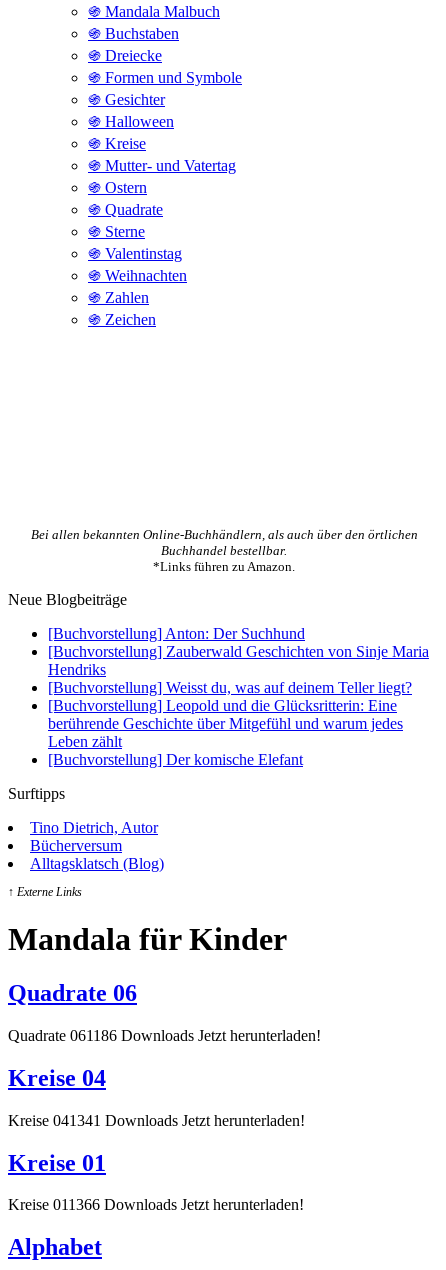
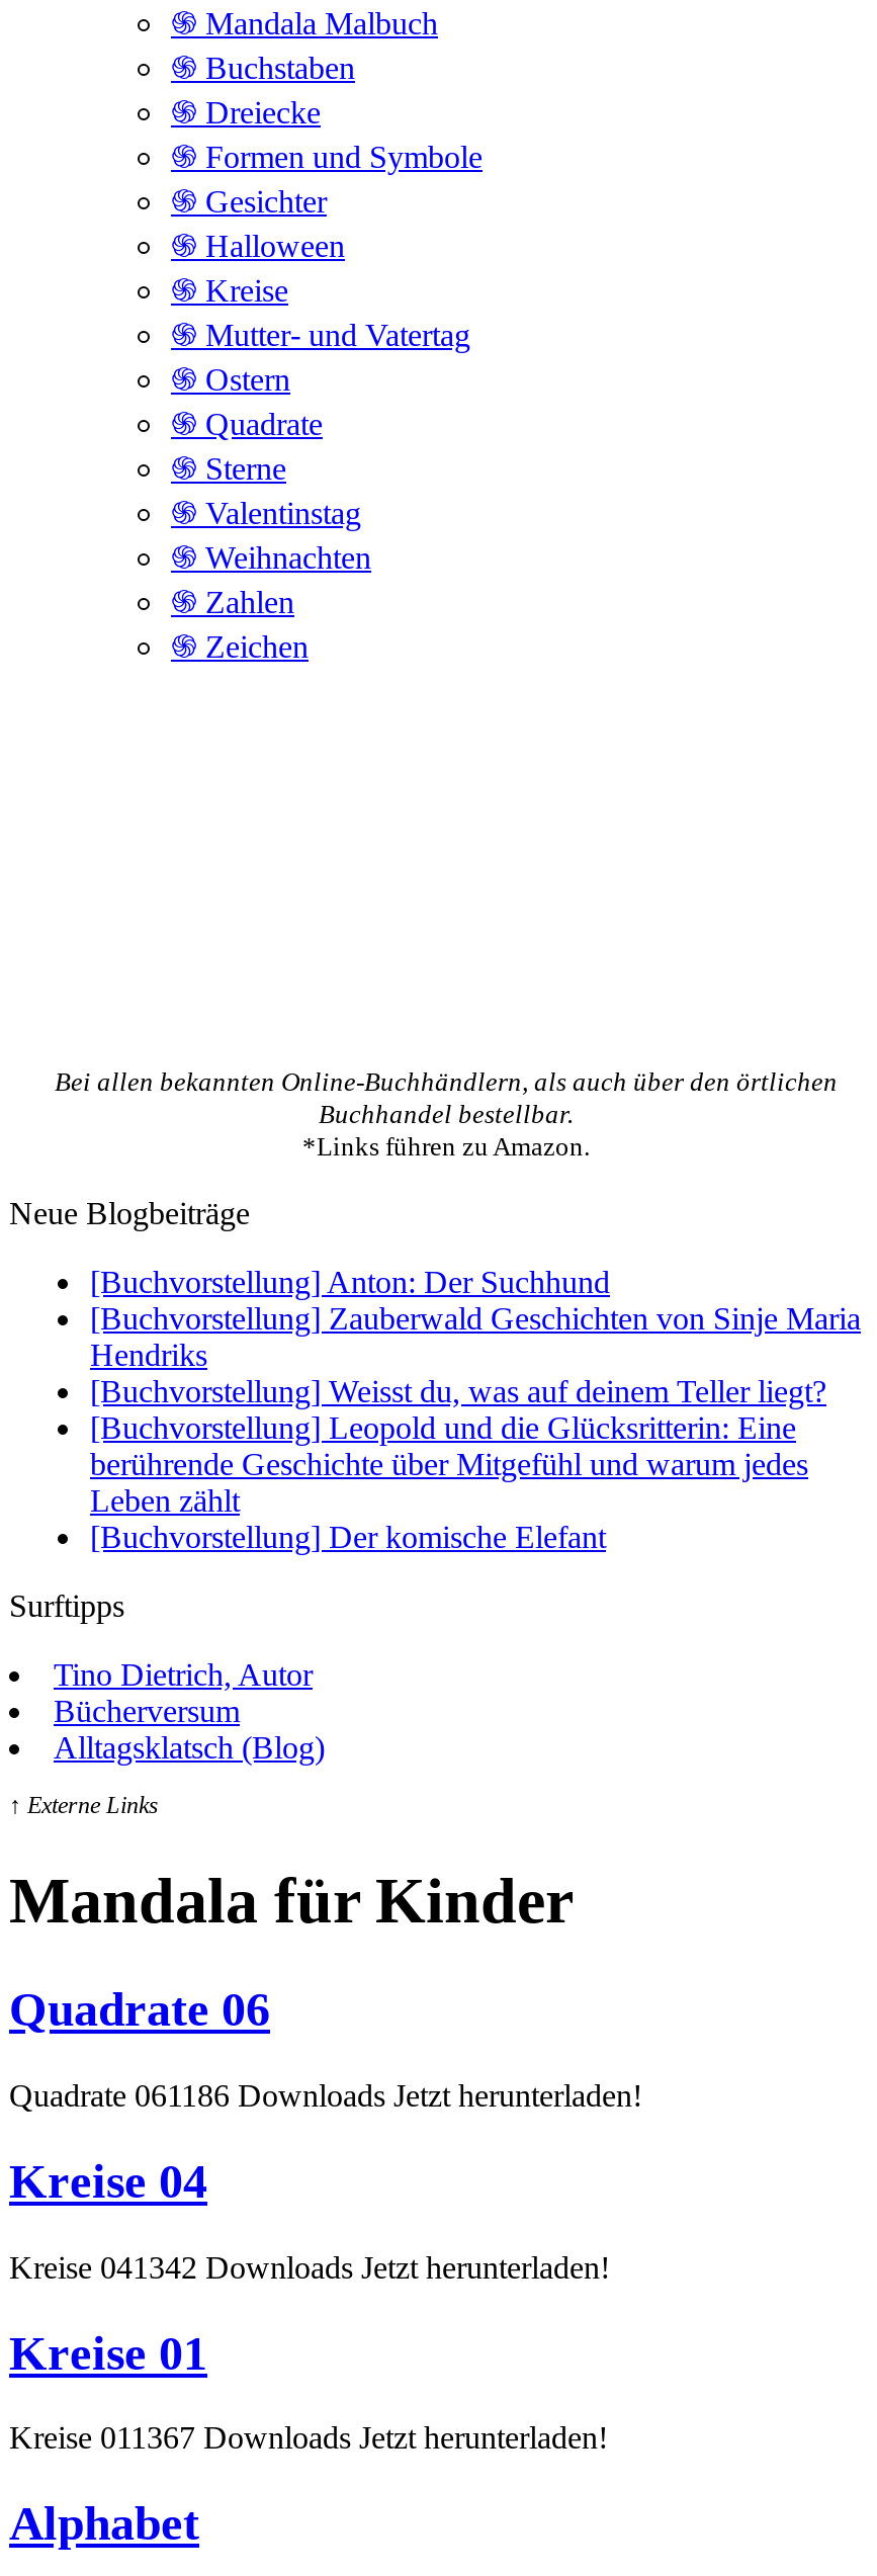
- Kreise 041341 Downloads Jetzt herunterladen!
+ Kreise 041342 Downloads Jetzt herunterladen!

- Kreise 011366 Downloads Jetzt herunterladen!
+ Kreise 011367 Downloads Jetzt herunterladen!
